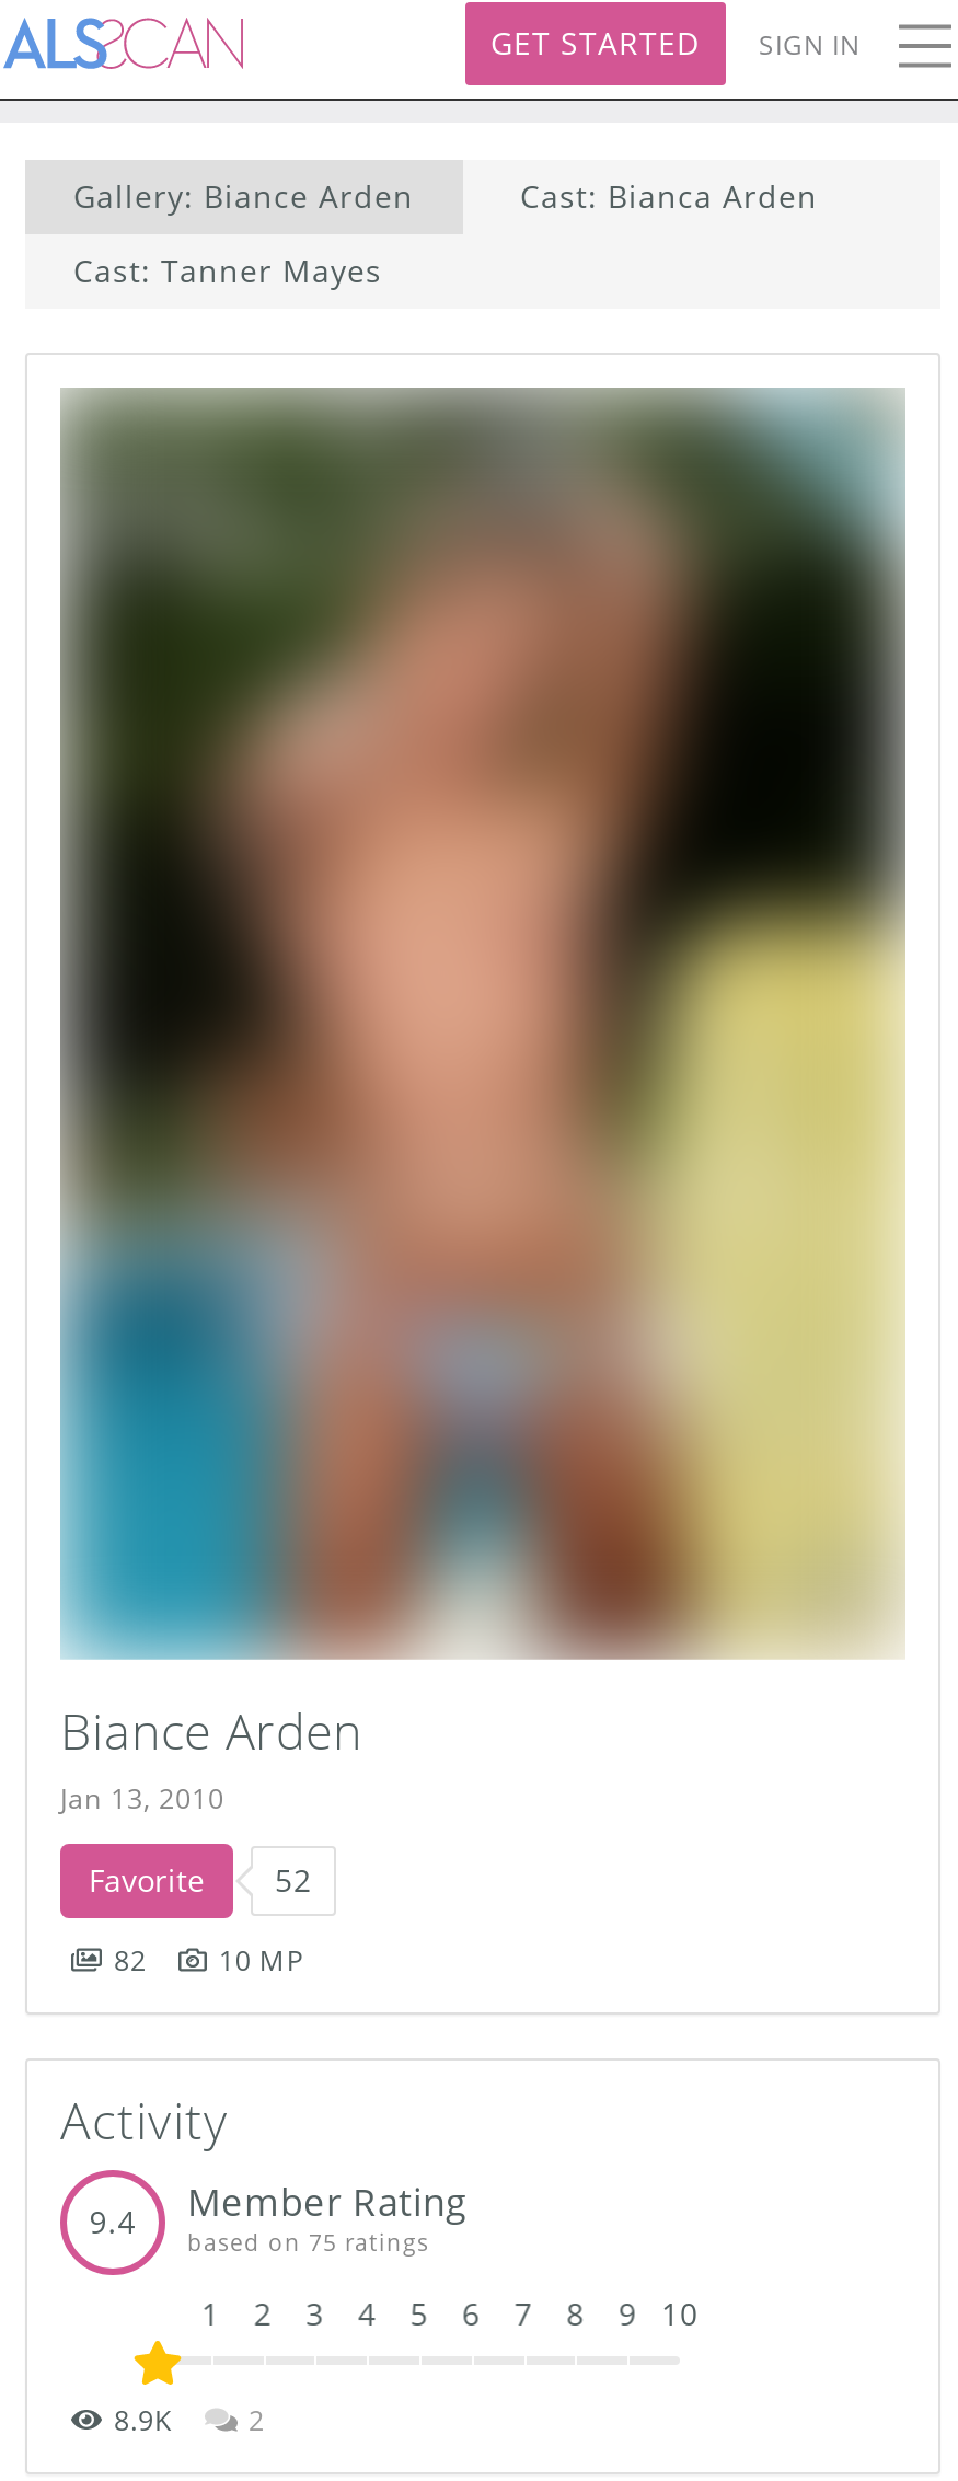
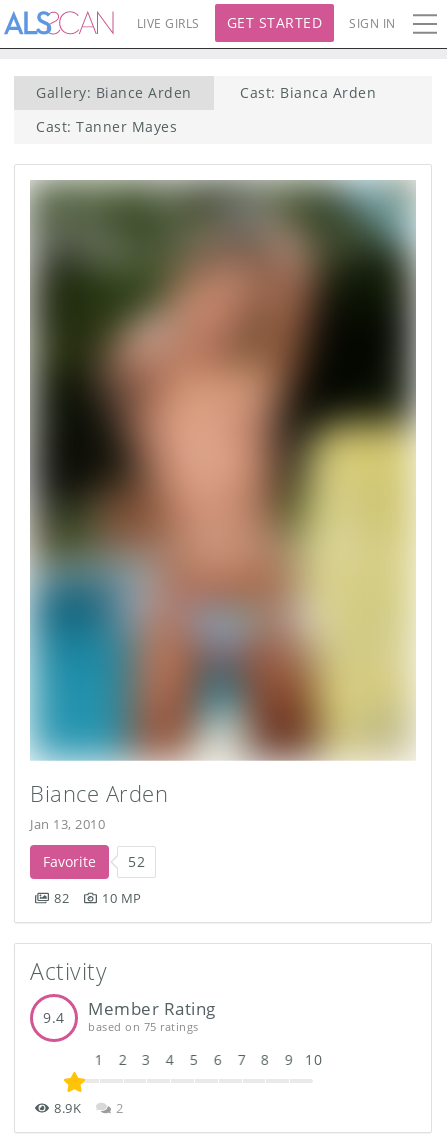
+ LIVE GIRLS
